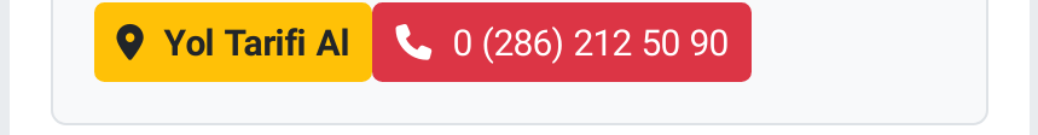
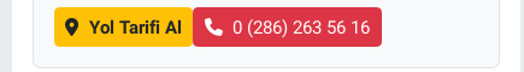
- 0 (286) 212 50 90
+ 0 (286) 263 56 16
